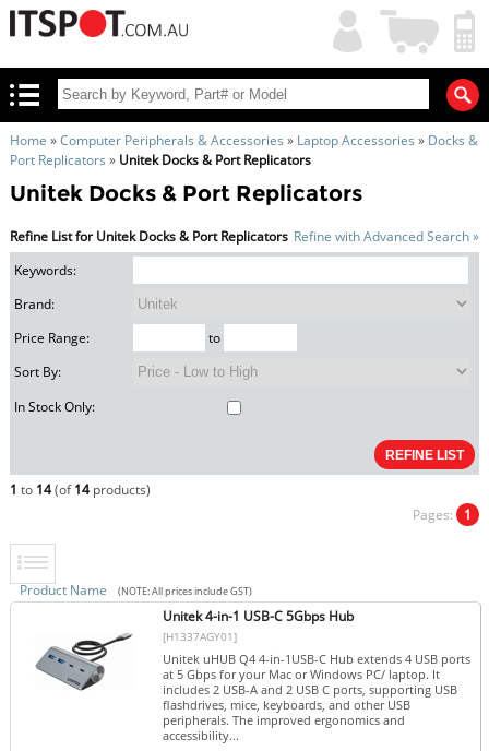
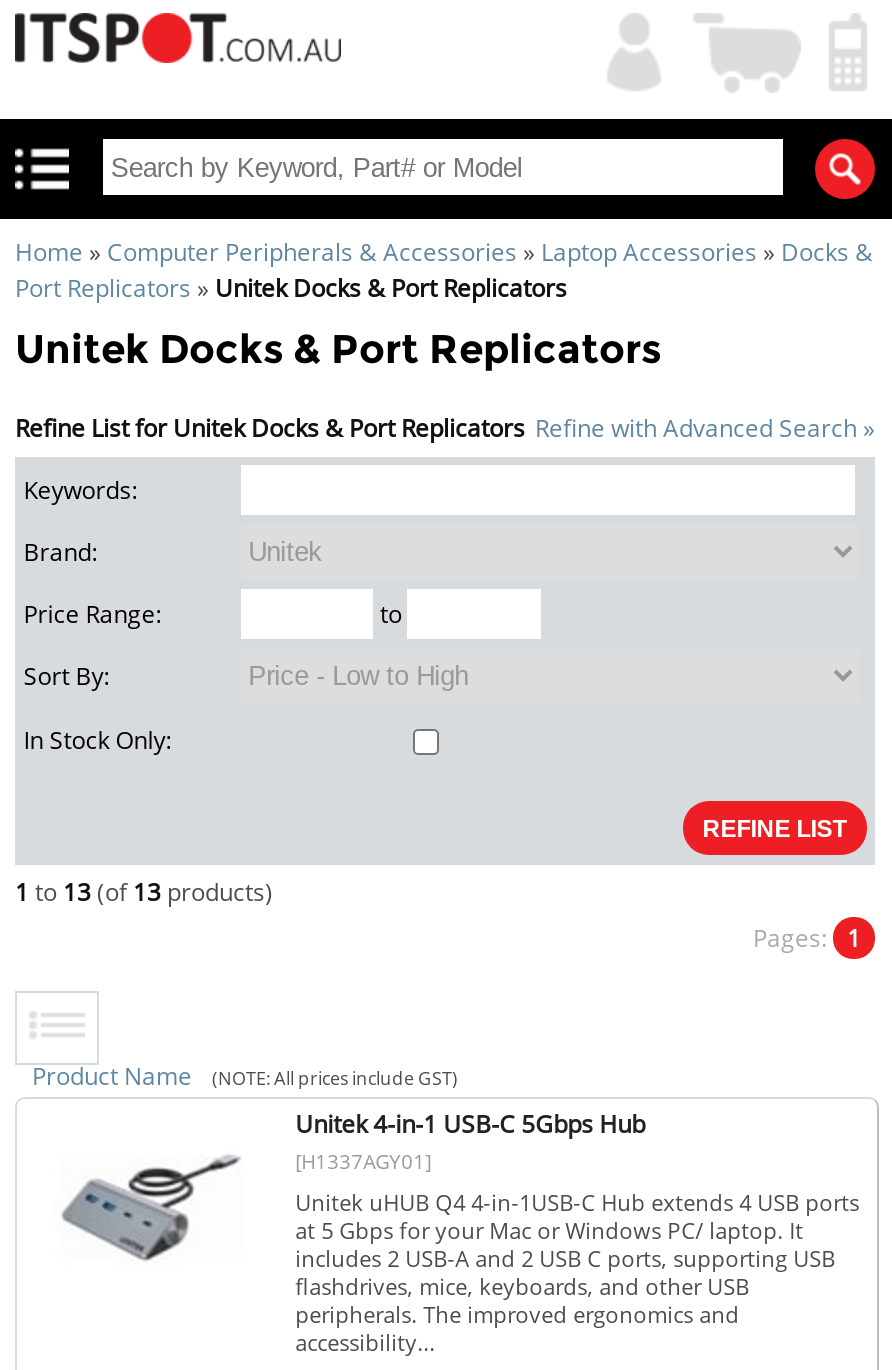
- 1 to 14 (of 14 products)
+ 1 to 13 (of 13 products)
